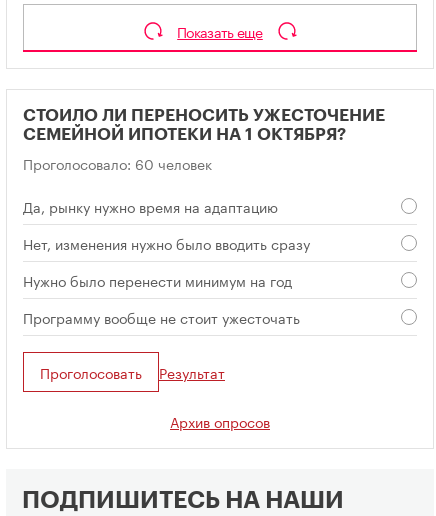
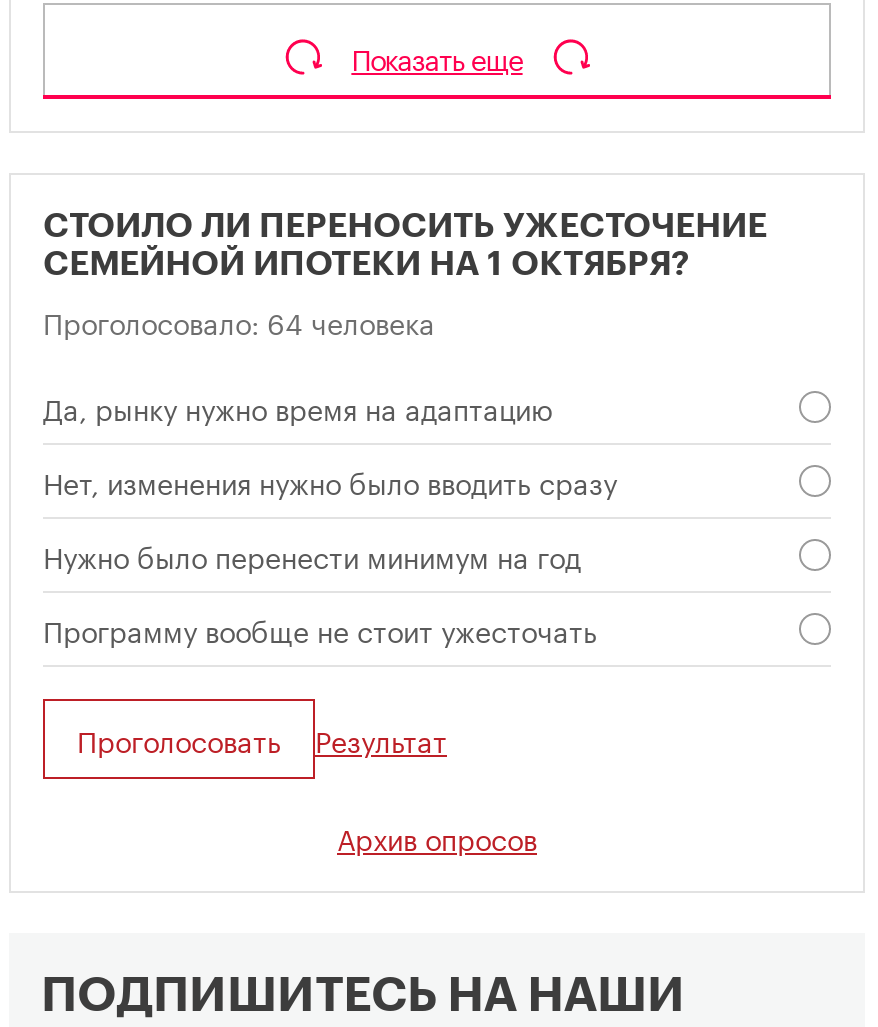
- Проголосовало: 60 человек
+ Проголосовало: 64 человека
